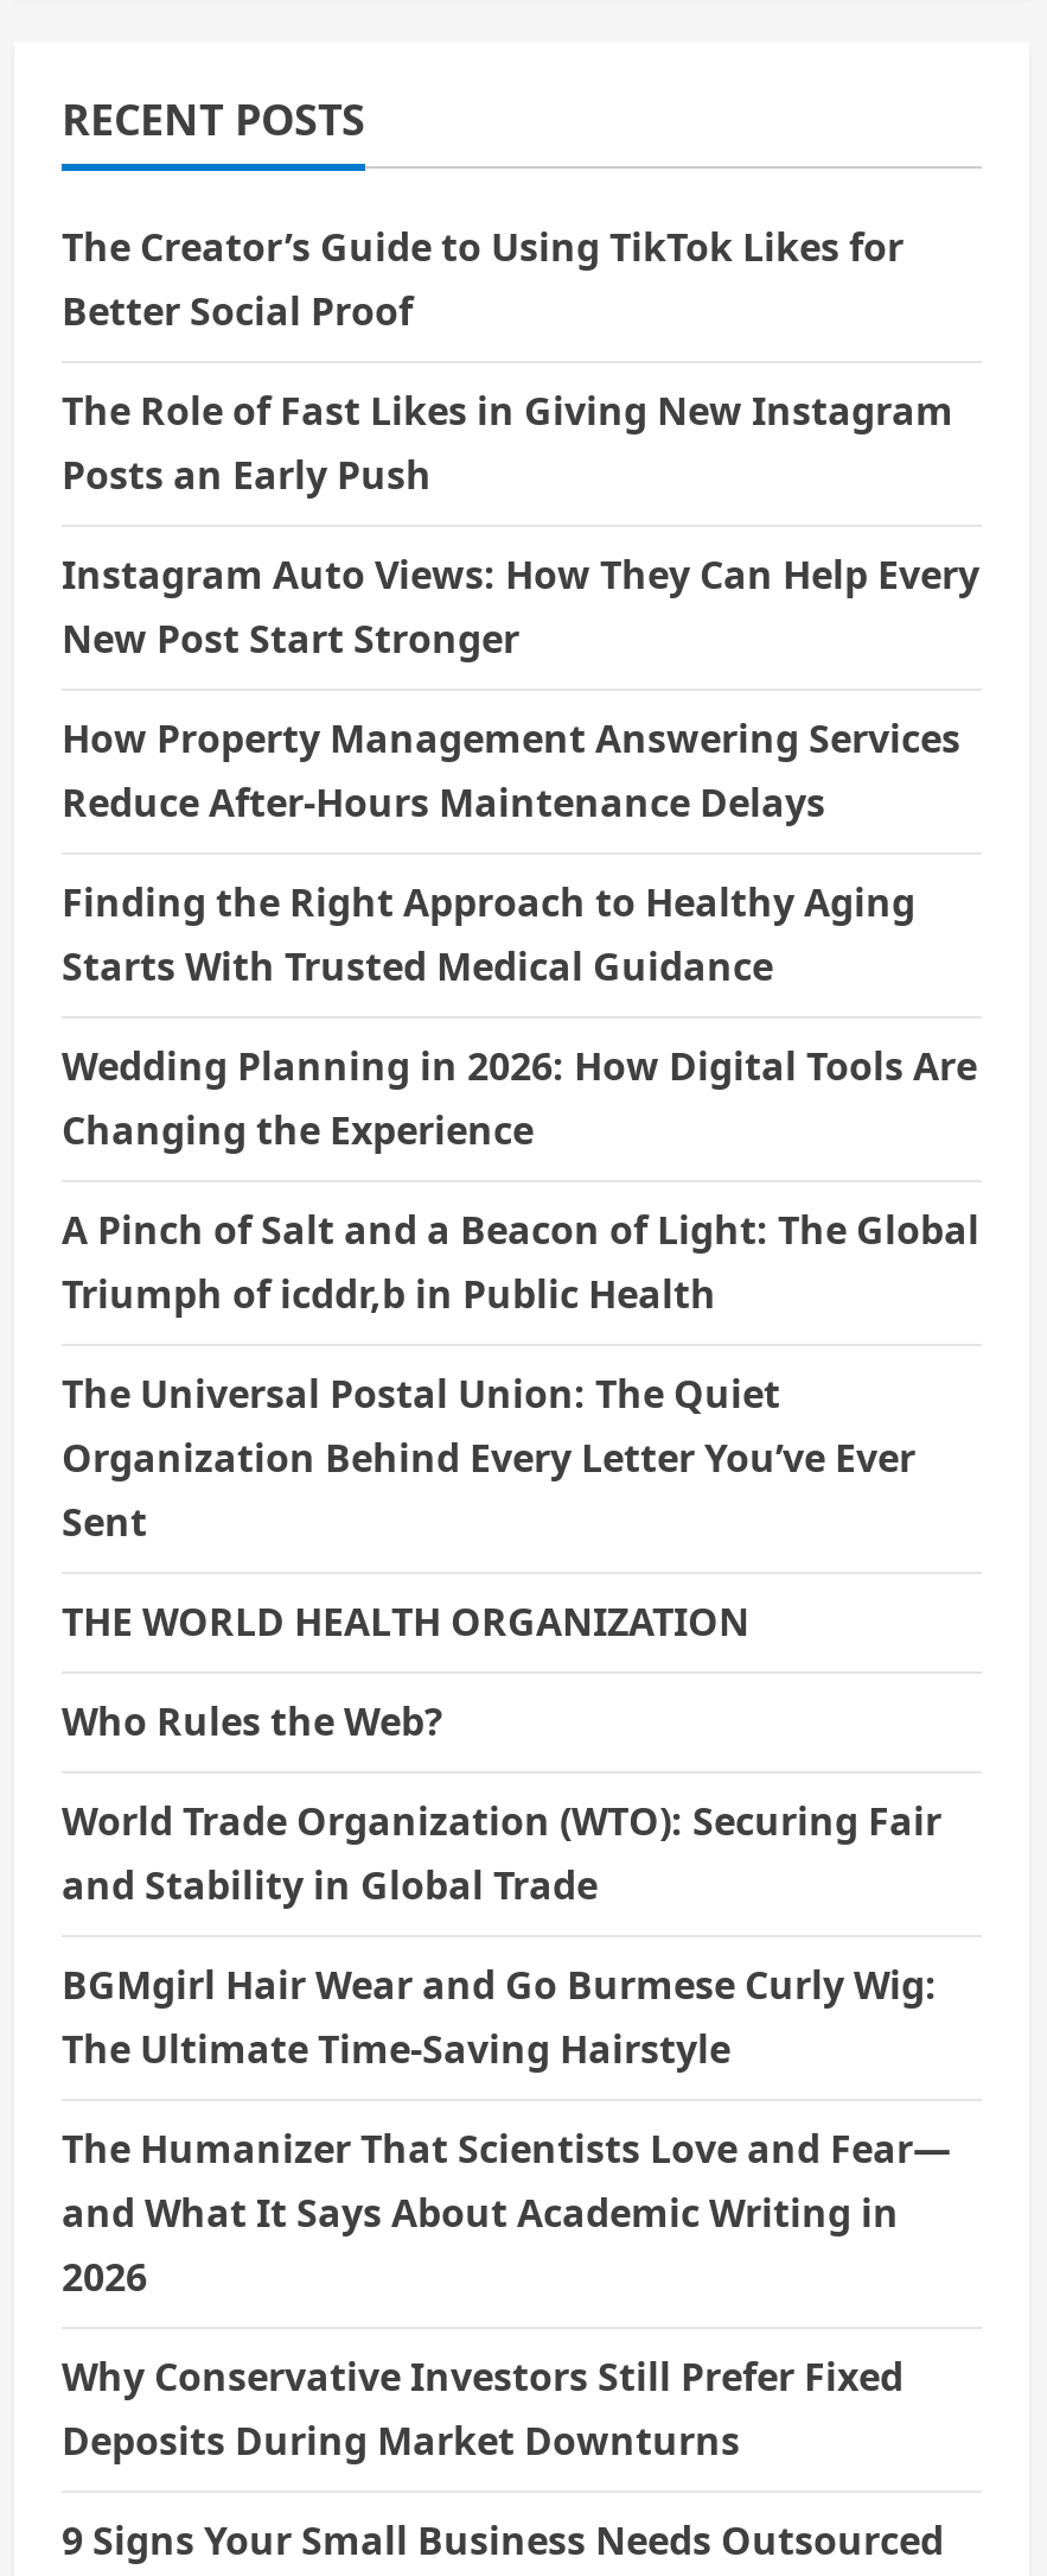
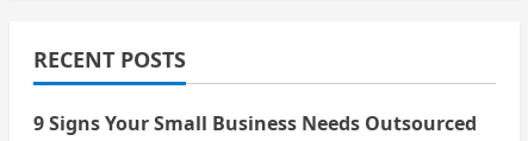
- The Creator’s Guide to Using TikTok Likes for
- Better Social Proof
- The Role of Fast Likes in Giving New Instagram
- Posts an Early Push
- Instagram Auto Views: How They Can Help Every
- New Post Start Stronger
- How Property Management Answering Services
- Reduce After-Hours Maintenance Delays
- Finding the Right Approach to Healthy Aging
- Starts With Trusted Medical Guidance
- Wedding Planning in 2026: How Digital Tools Are
- Changing the Experience
- A Pinch of Salt and a Beacon of Light: The Global
- Triumph of icddr,b in Public Health
- The Universal Postal Union: The Quiet
- Organization Behind Every Letter You’ve Ever
- Sent
- THE WORLD HEALTH ORGANIZATION
- Who Rules the Web?
- World Trade Organization (WTO): Securing Fair
- and Stability in Global Trade
- BGMgirl Hair Wear and Go Burmese Curly Wig:
- The Ultimate Time-Saving Hairstyle
- The Humanizer That Scientists Love and Fear—
- and What It Says About Academic Writing in
- 2026
- Why Conservative Investors Still Prefer Fixed
- Deposits During Market Downturns
